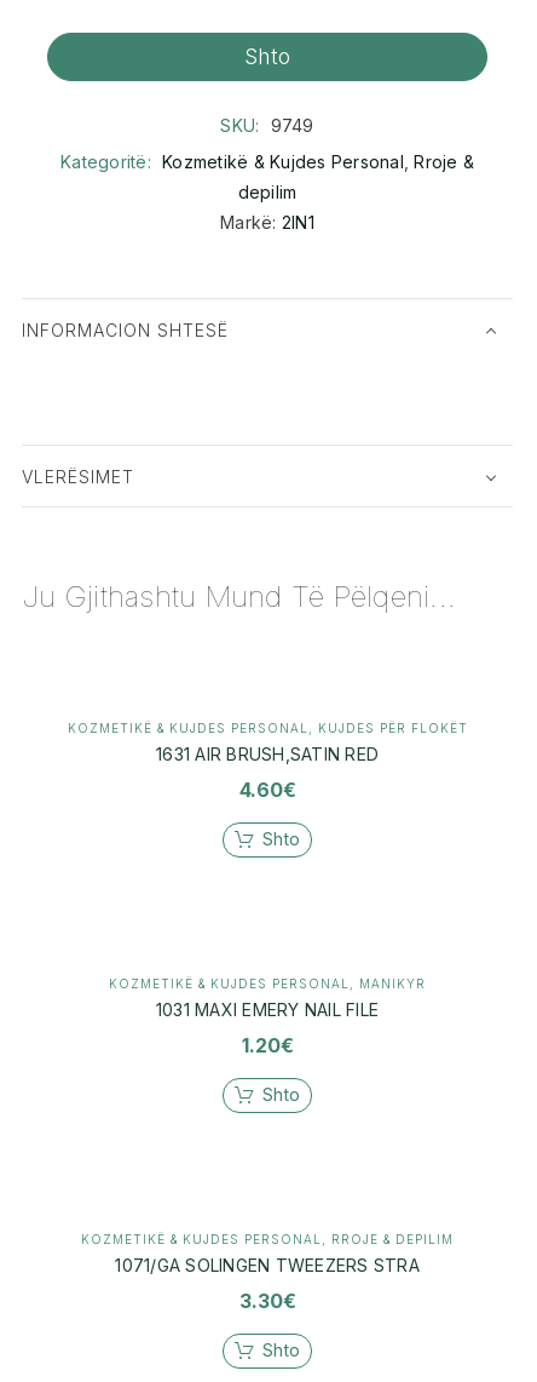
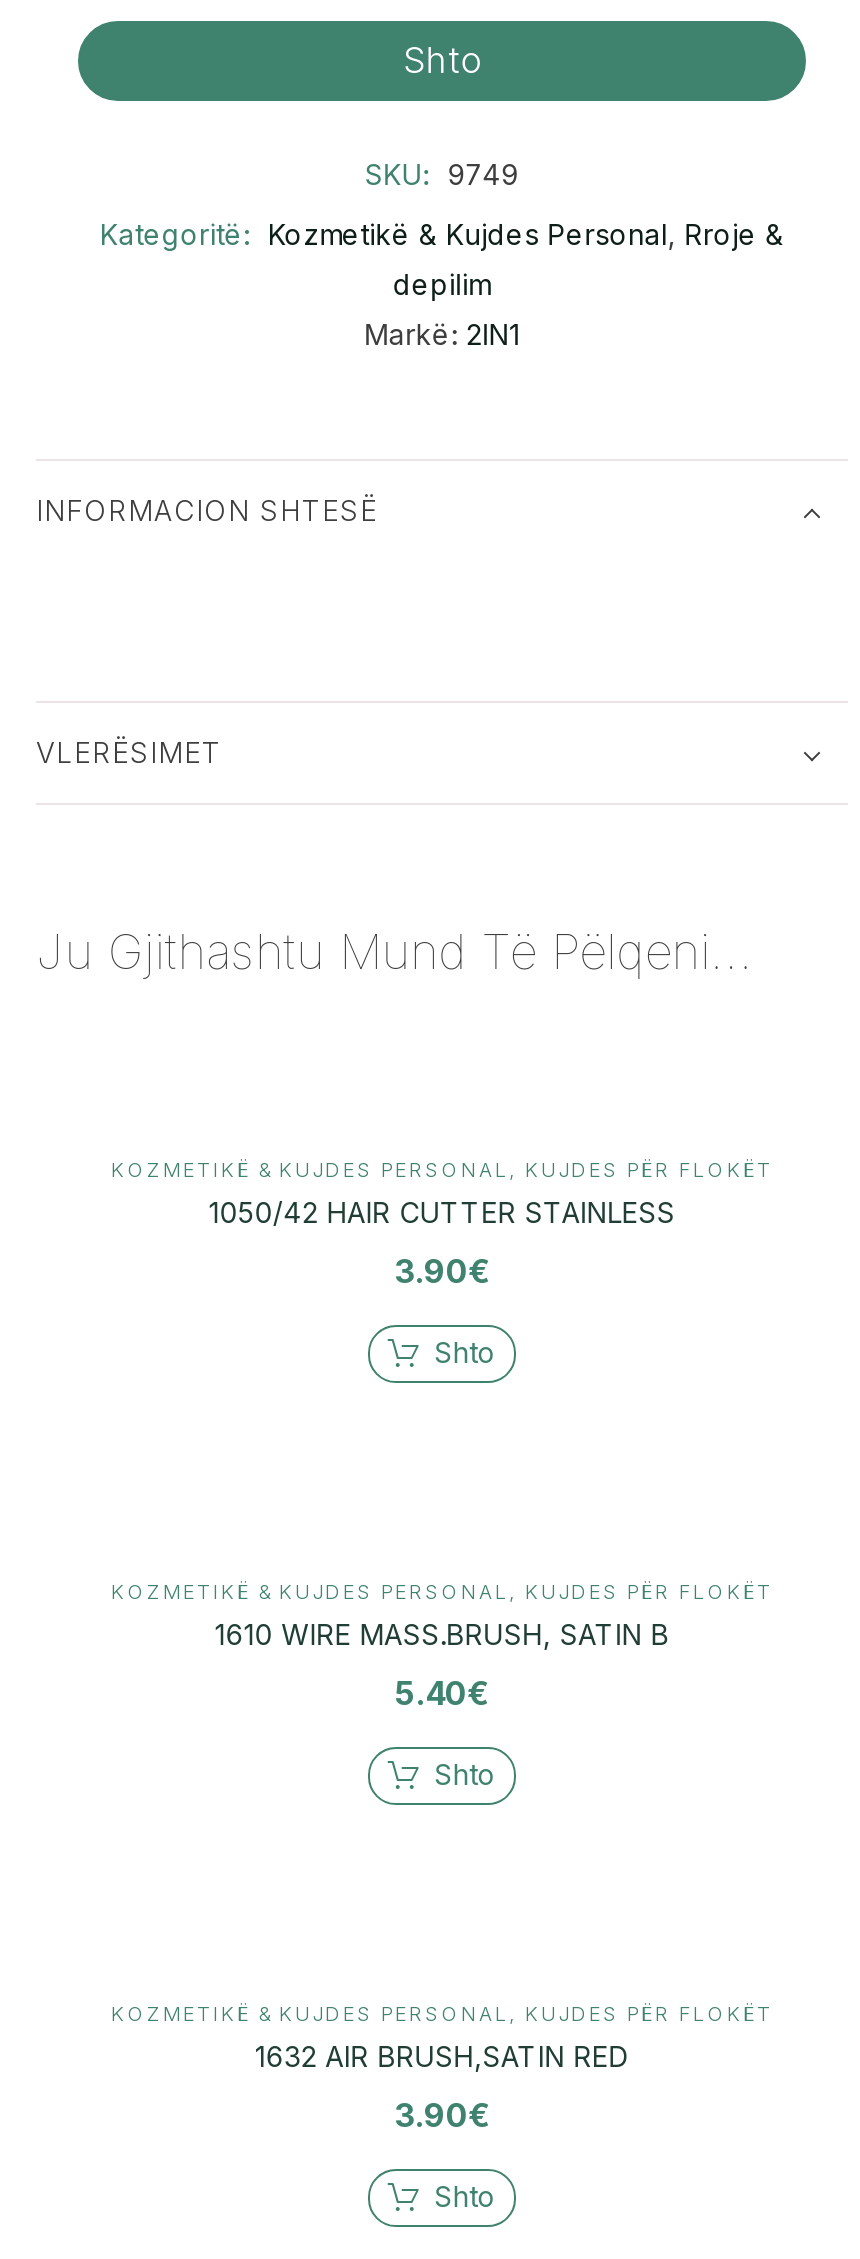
- 1631 AIR BRUSH,SATIN RED
+ 1050/42 HAIR CUTTER STAINLESS

- 4.60€
+ 3.90€

- KOZMETIKË & KUJDES PERSONAL, MANIKYR
- 1031 MAXI EMERY NAIL FILE
+ KOZMETIKË & KUJDES PERSONAL, KUJDES PËR FLOKËT
+ 1610 WIRE MASS.BRUSH, SATIN B

- 1.20€
+ 5.40€

- KOZMETIKË & KUJDES PERSONAL, RROJE & DEPILIM
- 1071/GA SOLINGEN TWEEZERS STRA
+ KOZMETIKË & KUJDES PERSONAL, KUJDES PËR FLOKËT
+ 1632 AIR BRUSH,SATIN RED

- 3.30€
+ 3.90€
